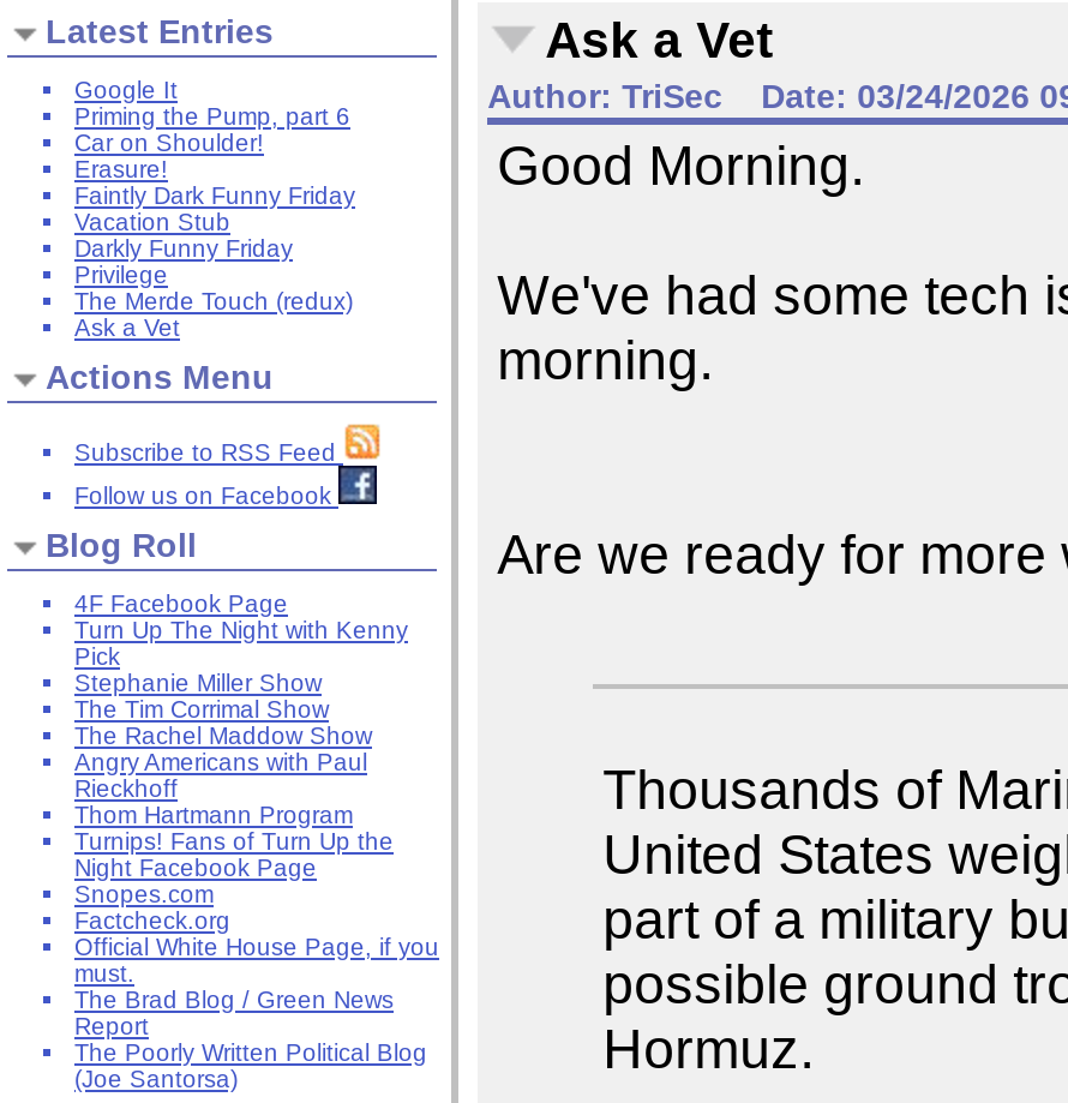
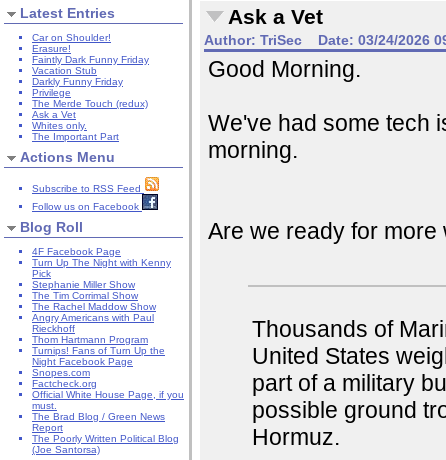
- Google It
- Priming the Pump, part 6

moved up: Car on Shoulder! | Erasure! | Faintly Dark Funny Friday | Vacation Stub | Darkly Funny Friday | Privilege | The Merde Touch (redux) | Ask a Vet

+ Whites only.
+ The Important Part
